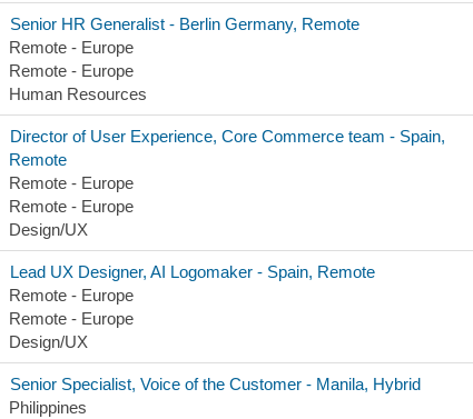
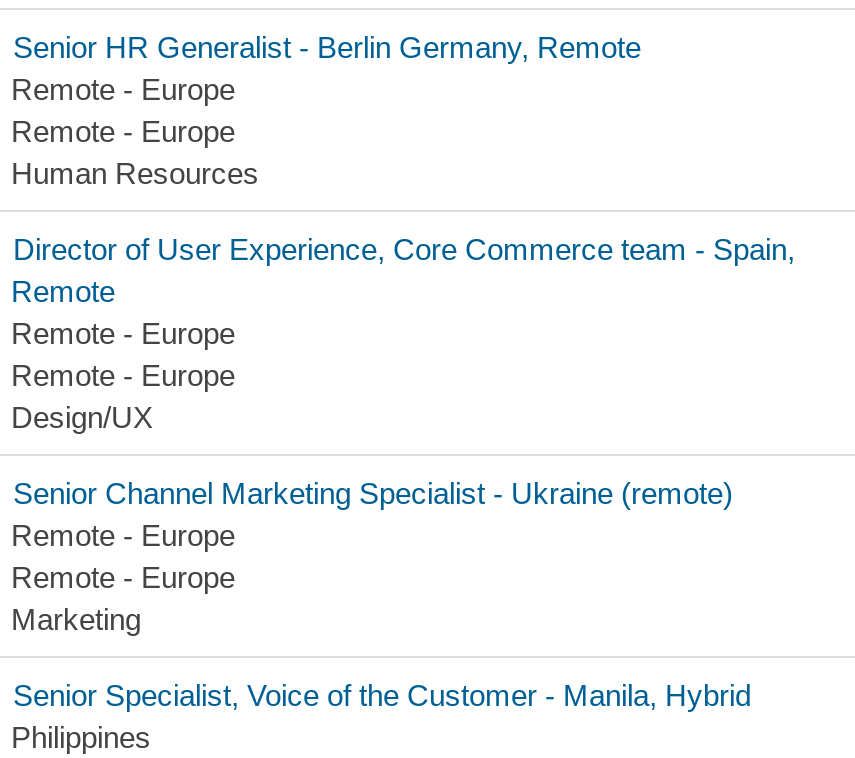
- Lead UX Designer, AI Logomaker - Spain, Remote
+ Senior Channel Marketing Specialist - Ukraine (remote)

- Design/UX
+ Marketing
